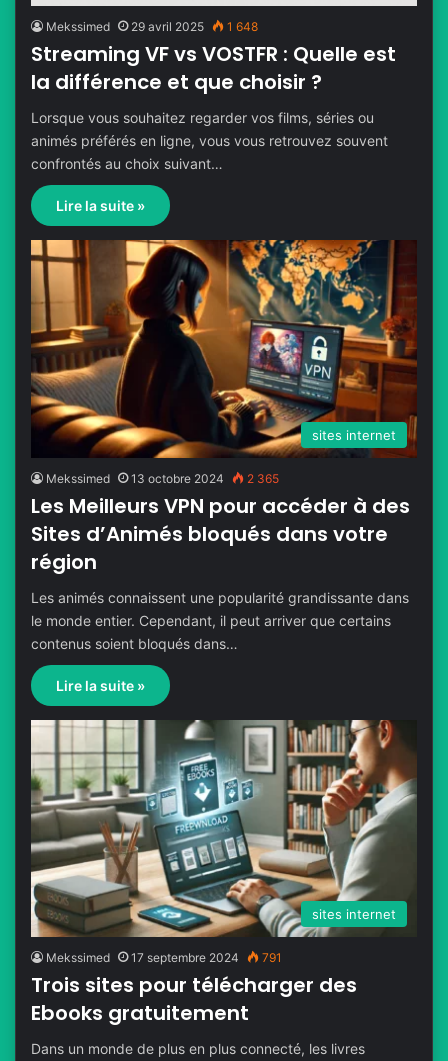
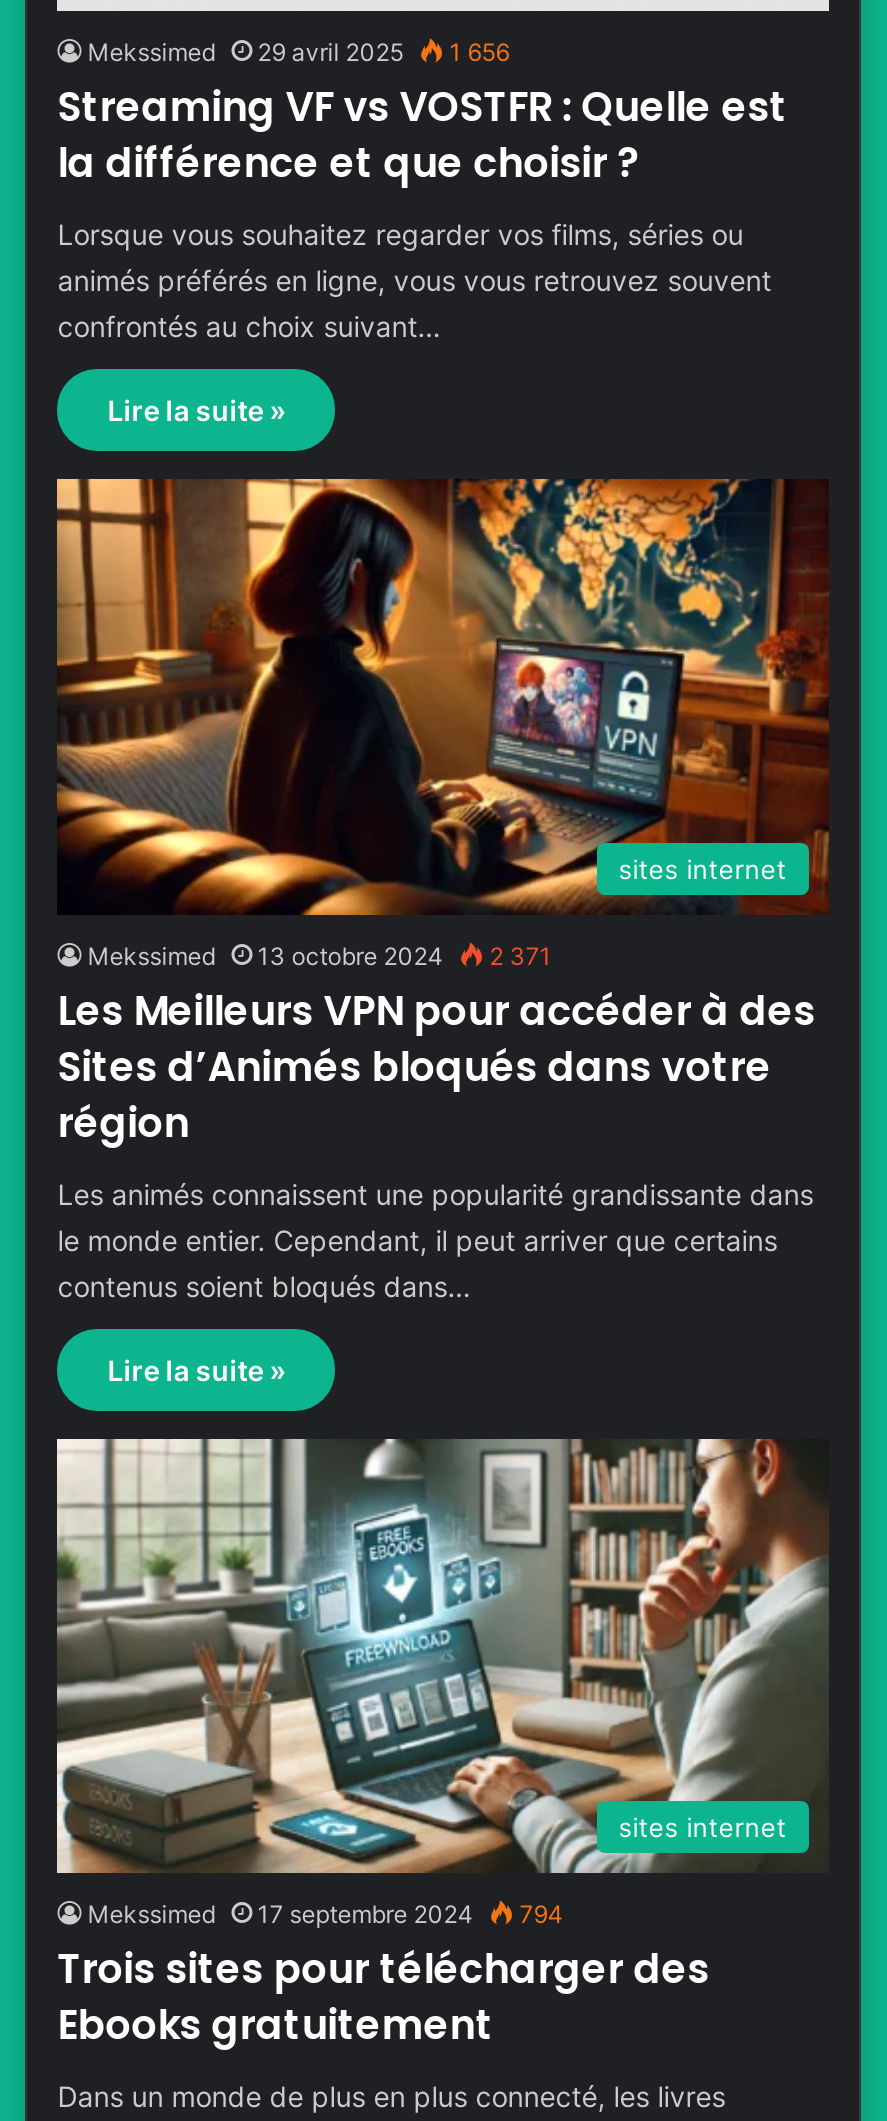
- Mekssimed 29 avril 2025 1 648
+ Mekssimed 29 avril 2025 1 656

- Mekssimed 13 octobre 2024 2 365
+ Mekssimed 13 octobre 2024 2 371

- Mekssimed 17 septembre 2024 791
+ Mekssimed 17 septembre 2024 794
